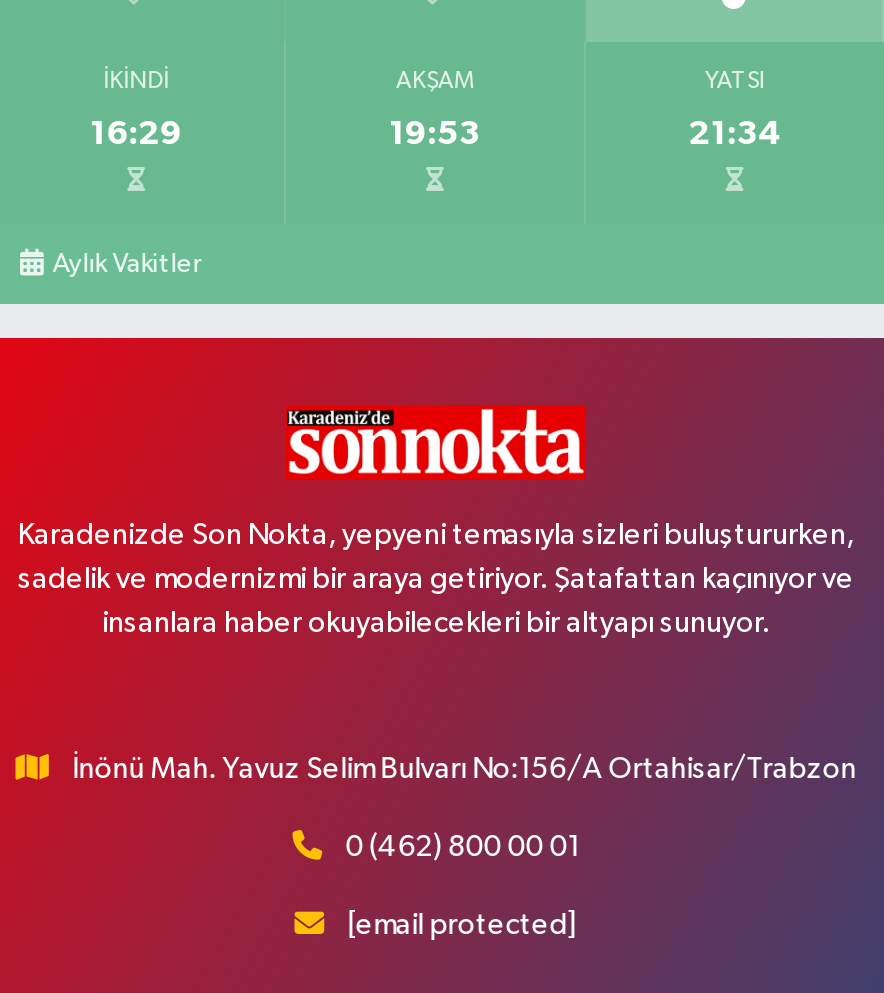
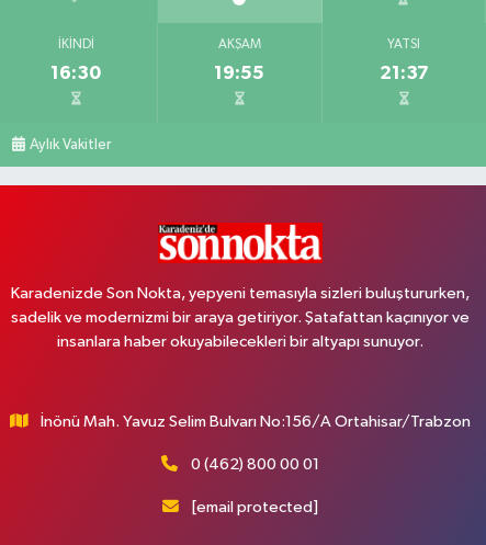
- 16:29
+ 16:30

- 19:53
+ 19:55

- 21:34
+ 21:37
